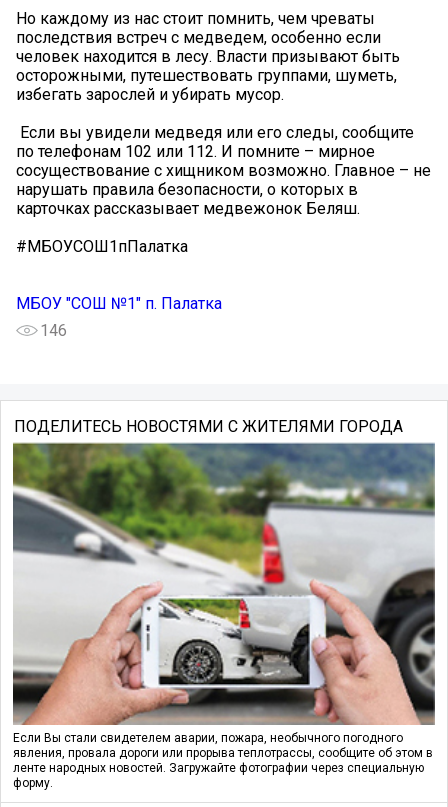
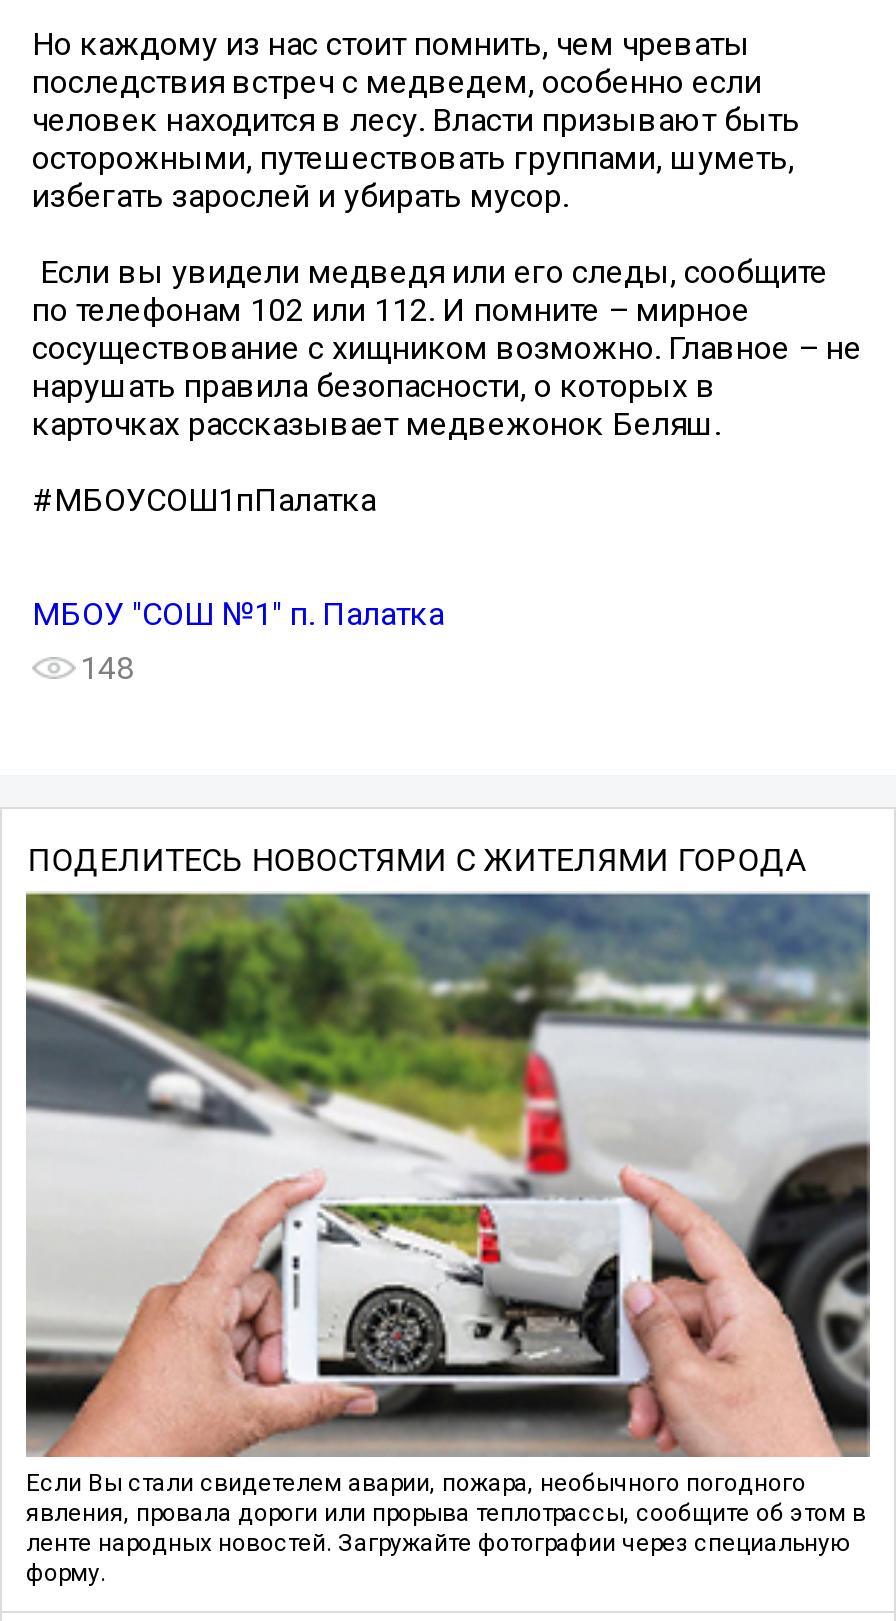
- 146
+ 148
